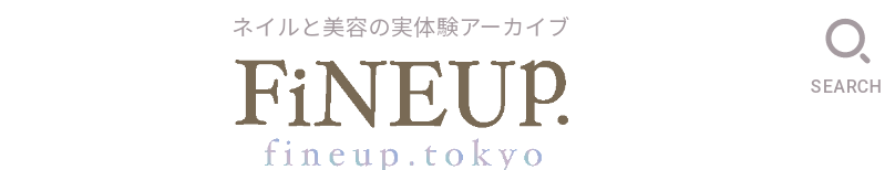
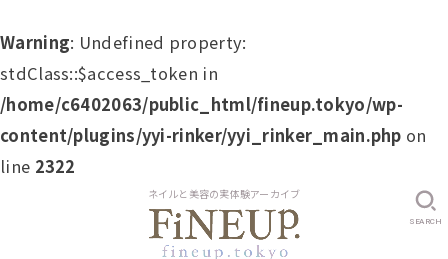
+ Warning: Undefined property:
+ stdClass::$access_token in
+ /home/c6402063/public_html/fineup.tokyo/wp-
+ content/plugins/yyi-rinker/yyi_rinker_main.php on
+ line 2322
